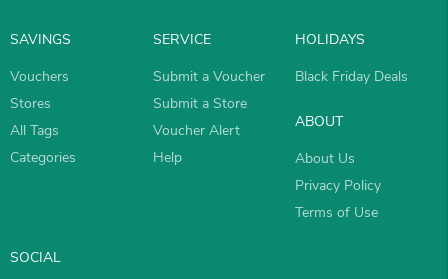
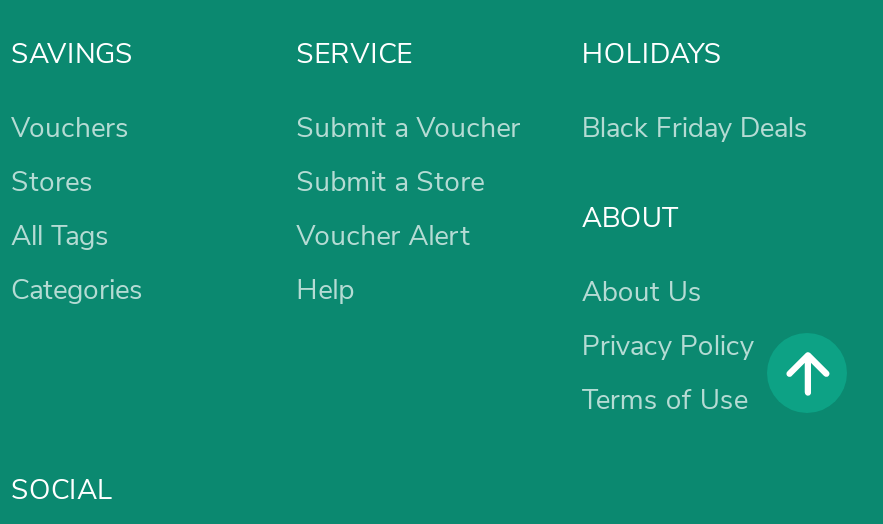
+ [image]
